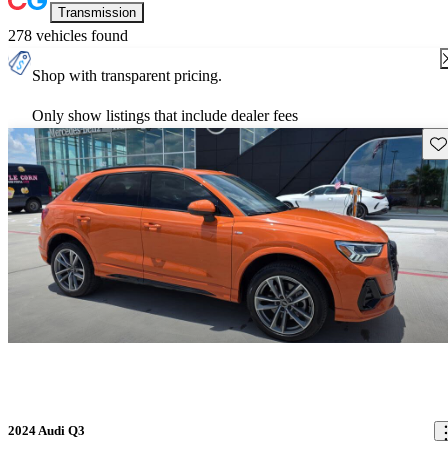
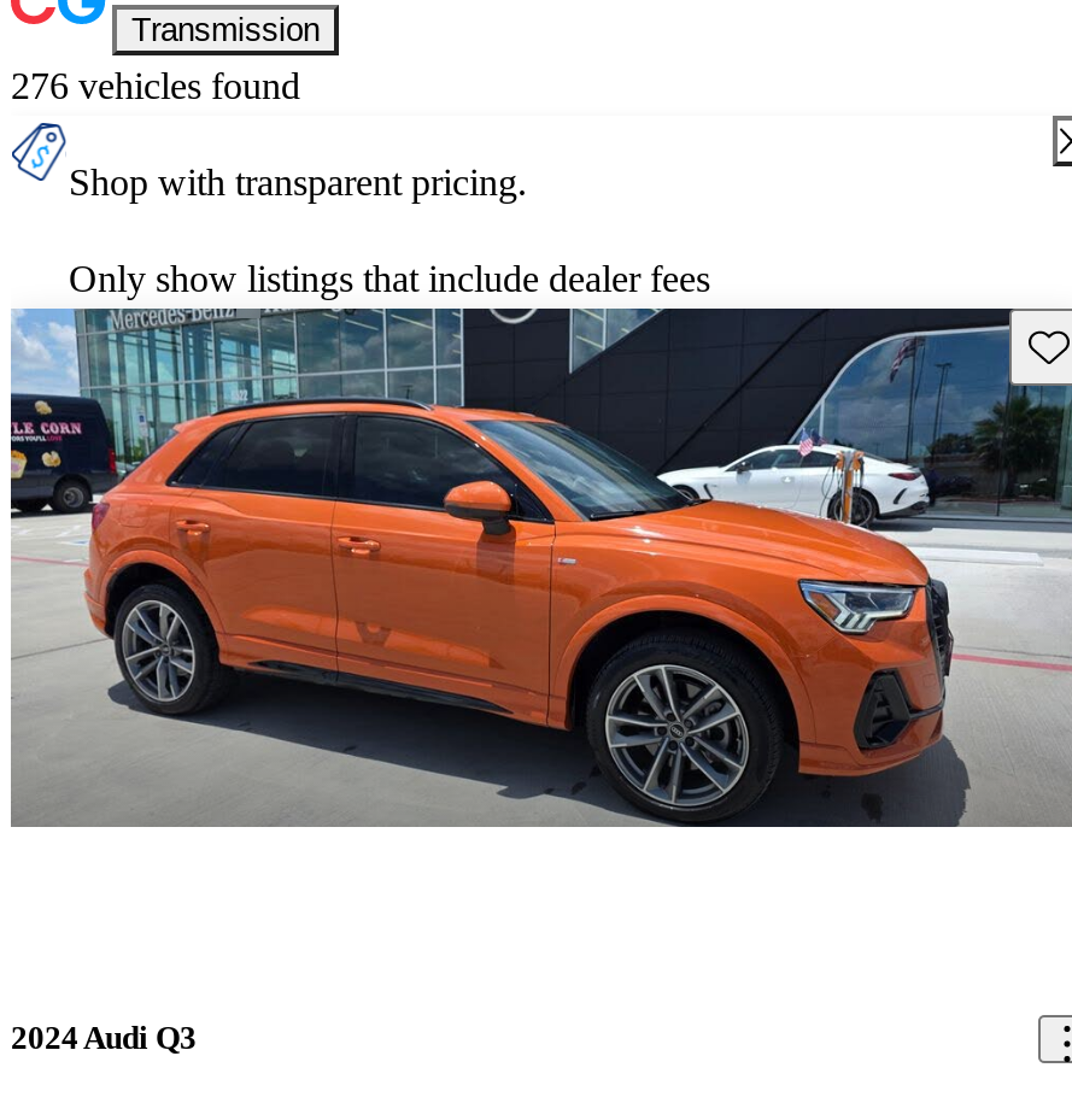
- 278 vehicles found
+ 276 vehicles found
